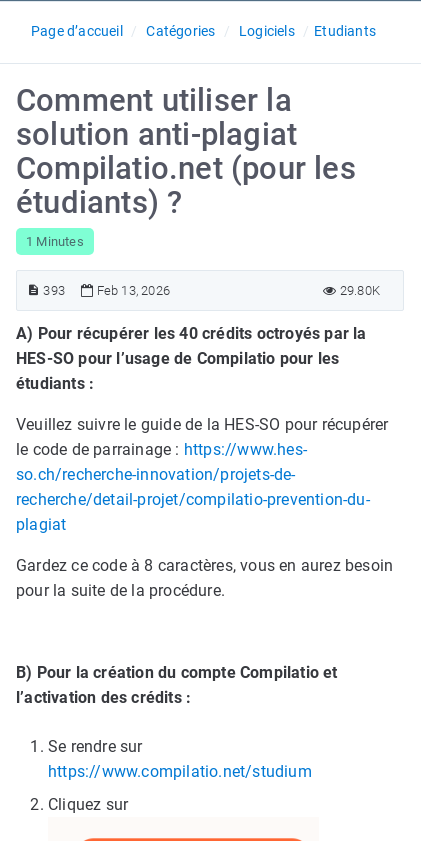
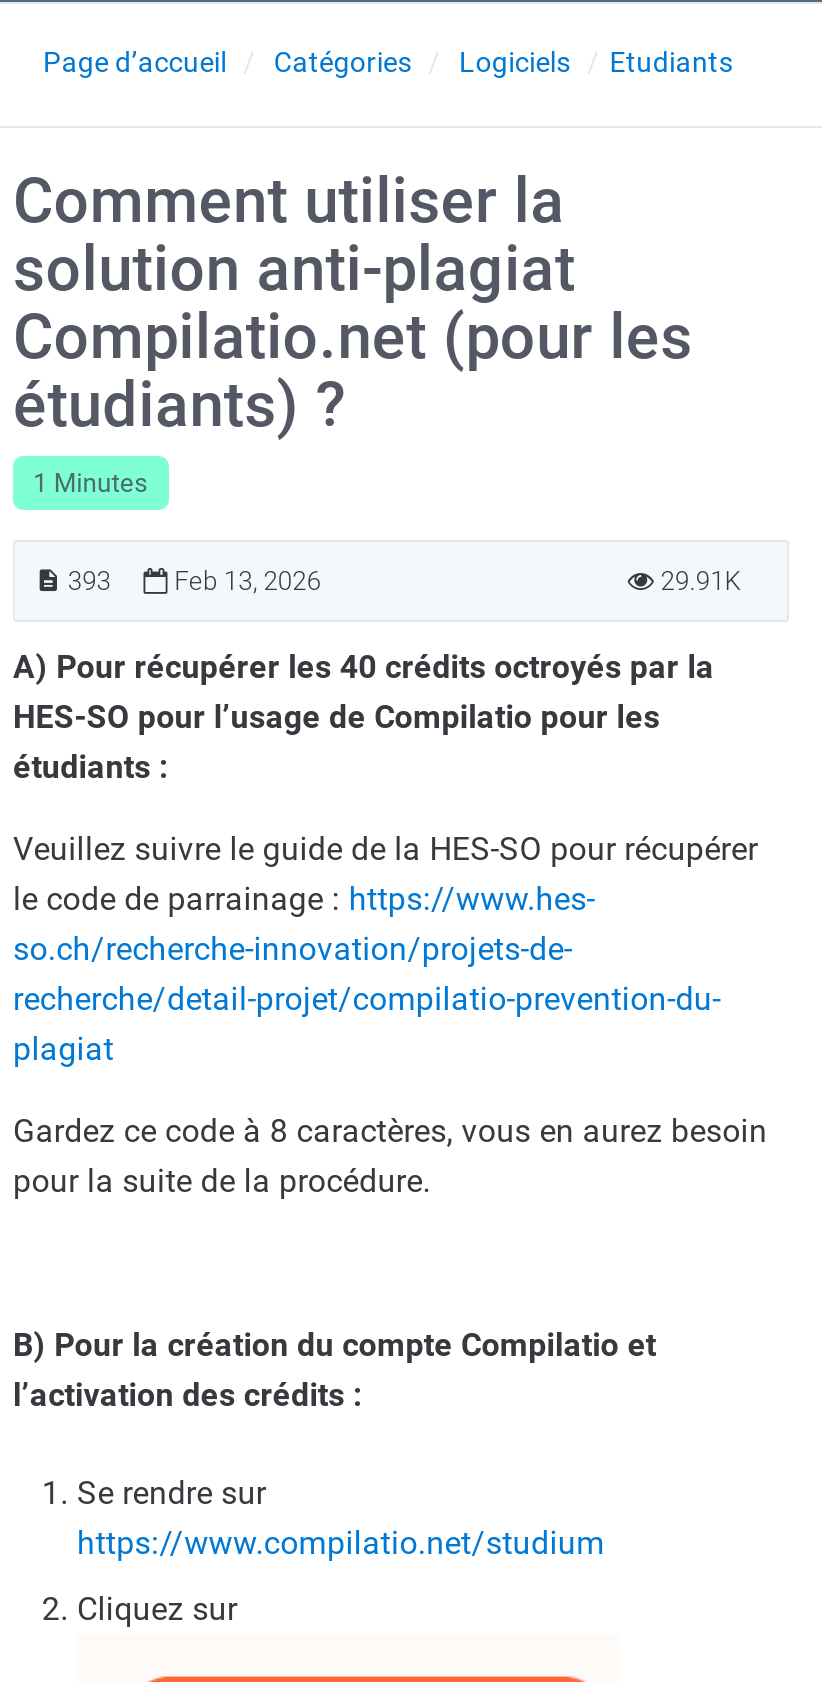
- 29.80K
+ 29.91K
